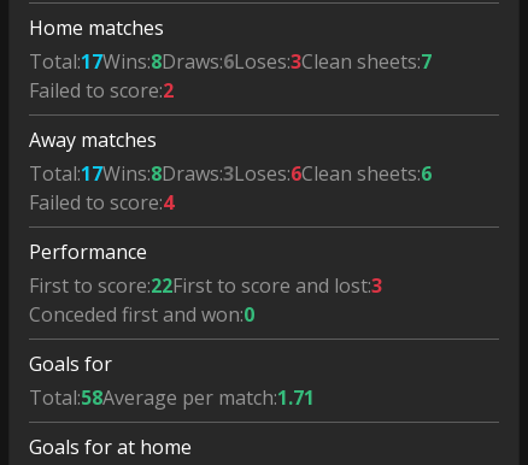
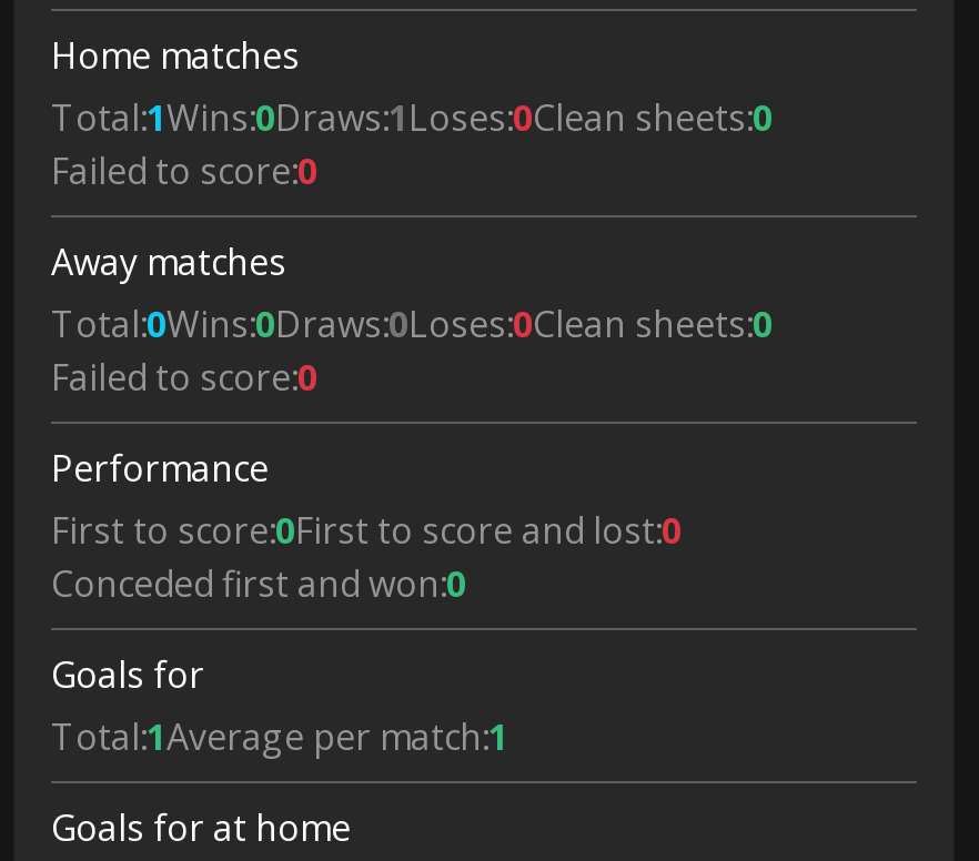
- Total:17Wins:8Draws:6 Loses:3Clean sheets:7
+ Total:1Wins:0Draws:1 Loses:0Clean sheets:0

- Failed to score:2
+ Failed to score:0

- Total:17Wins:8Draws:3Loses:6Clean sheets:6
+ Total:0Wins:0Draws:0Loses:0Clean sheets:0

- Failed to score:4
+ Failed to score:0

- First to score:22First to score and lost:3
+ First to score:0First to score and lost:0

- Total:58Average per match:1.71
+ Total:1Average per match:1
